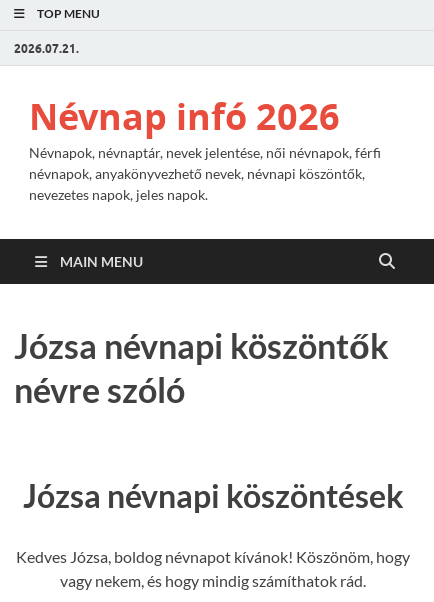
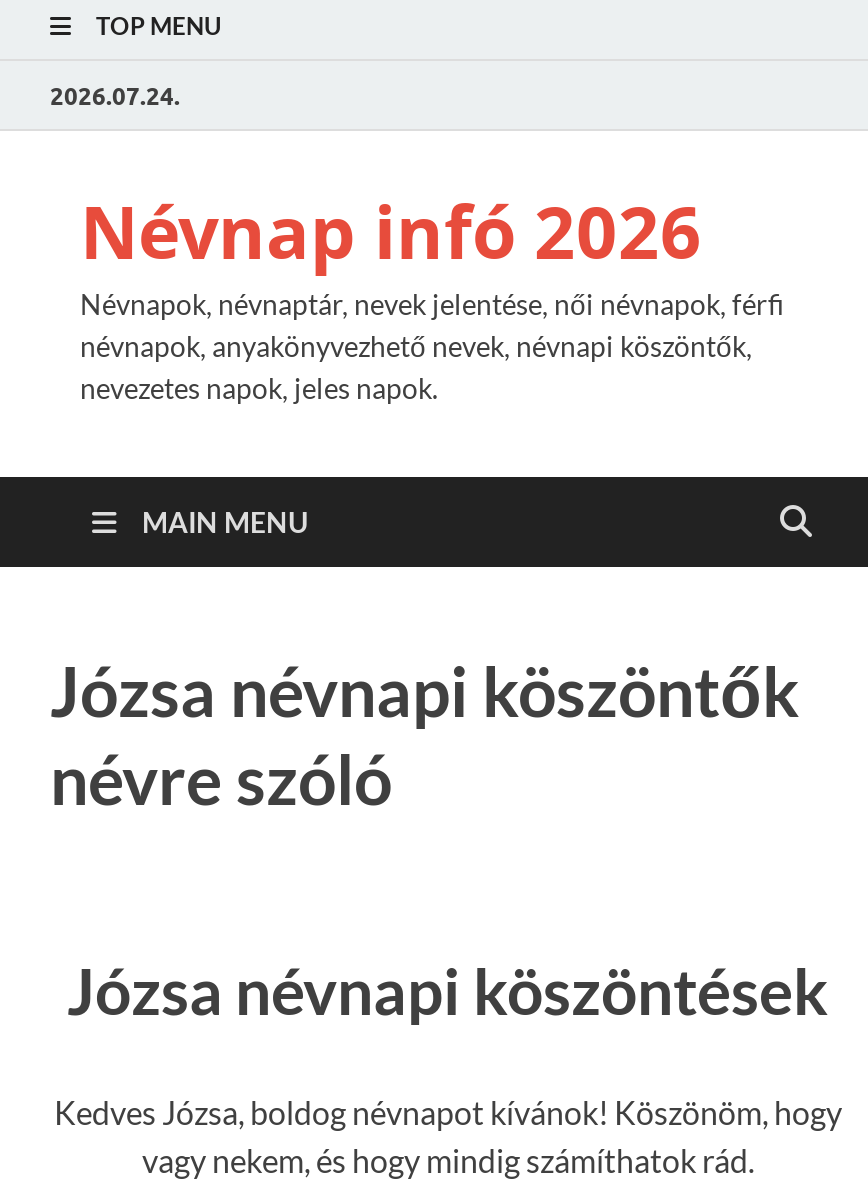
- 2026.07.21.
+ 2026.07.24.
